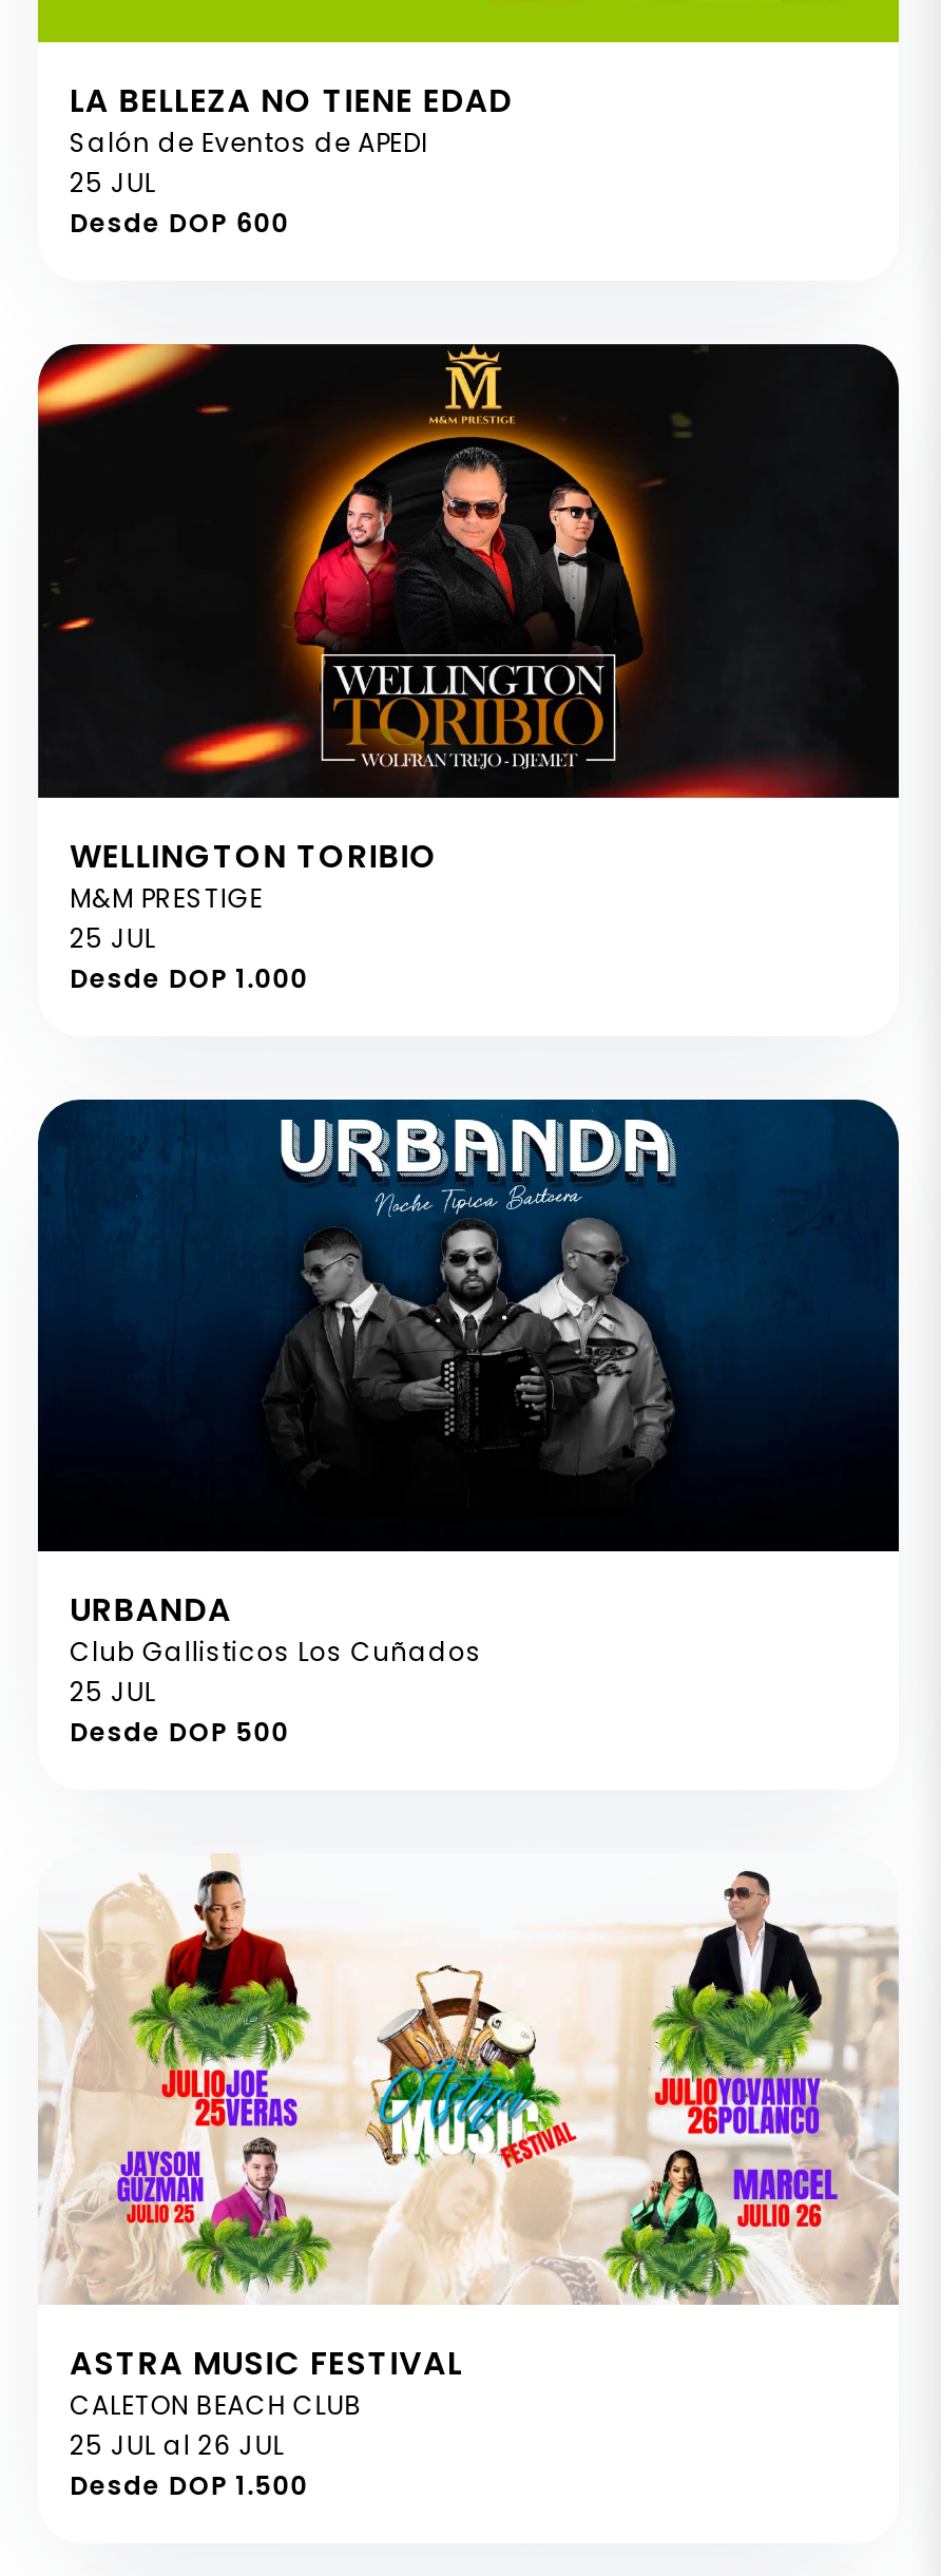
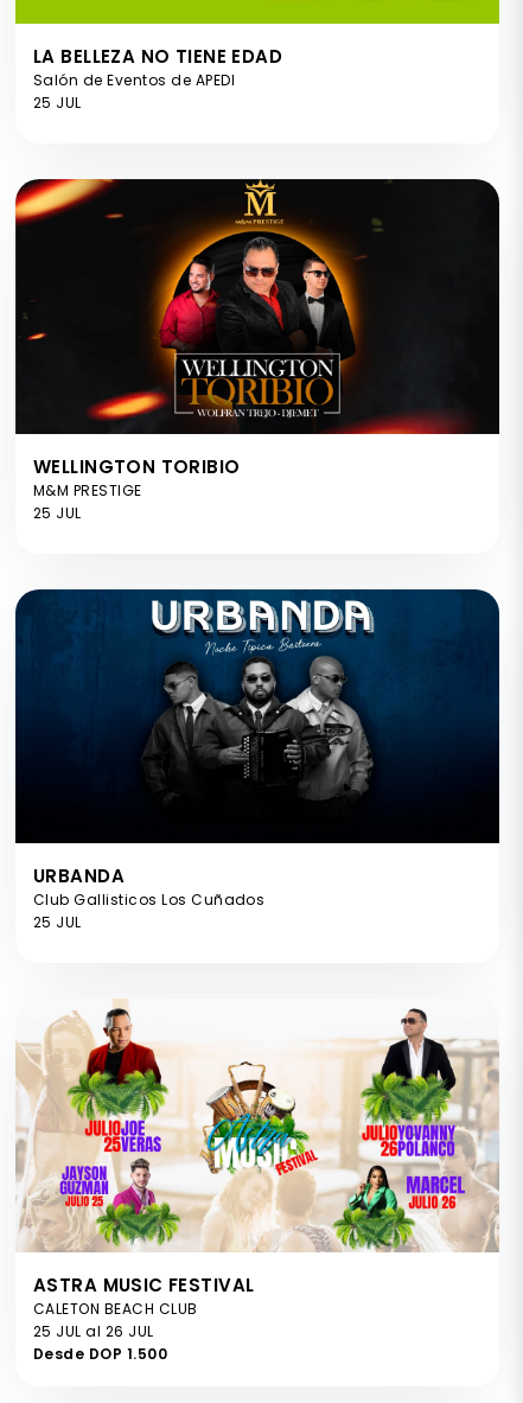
- Desde DOP 600

- Desde DOP 1.000

- Desde DOP 500
